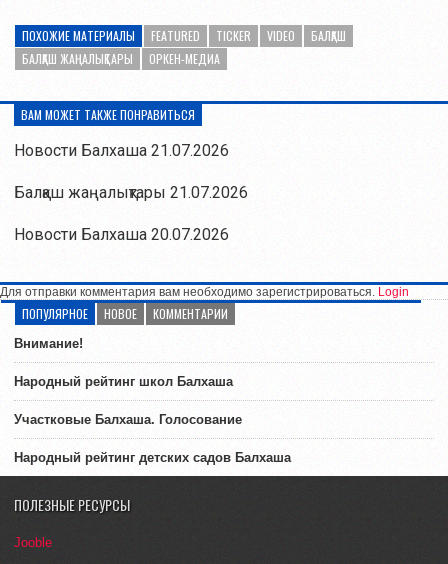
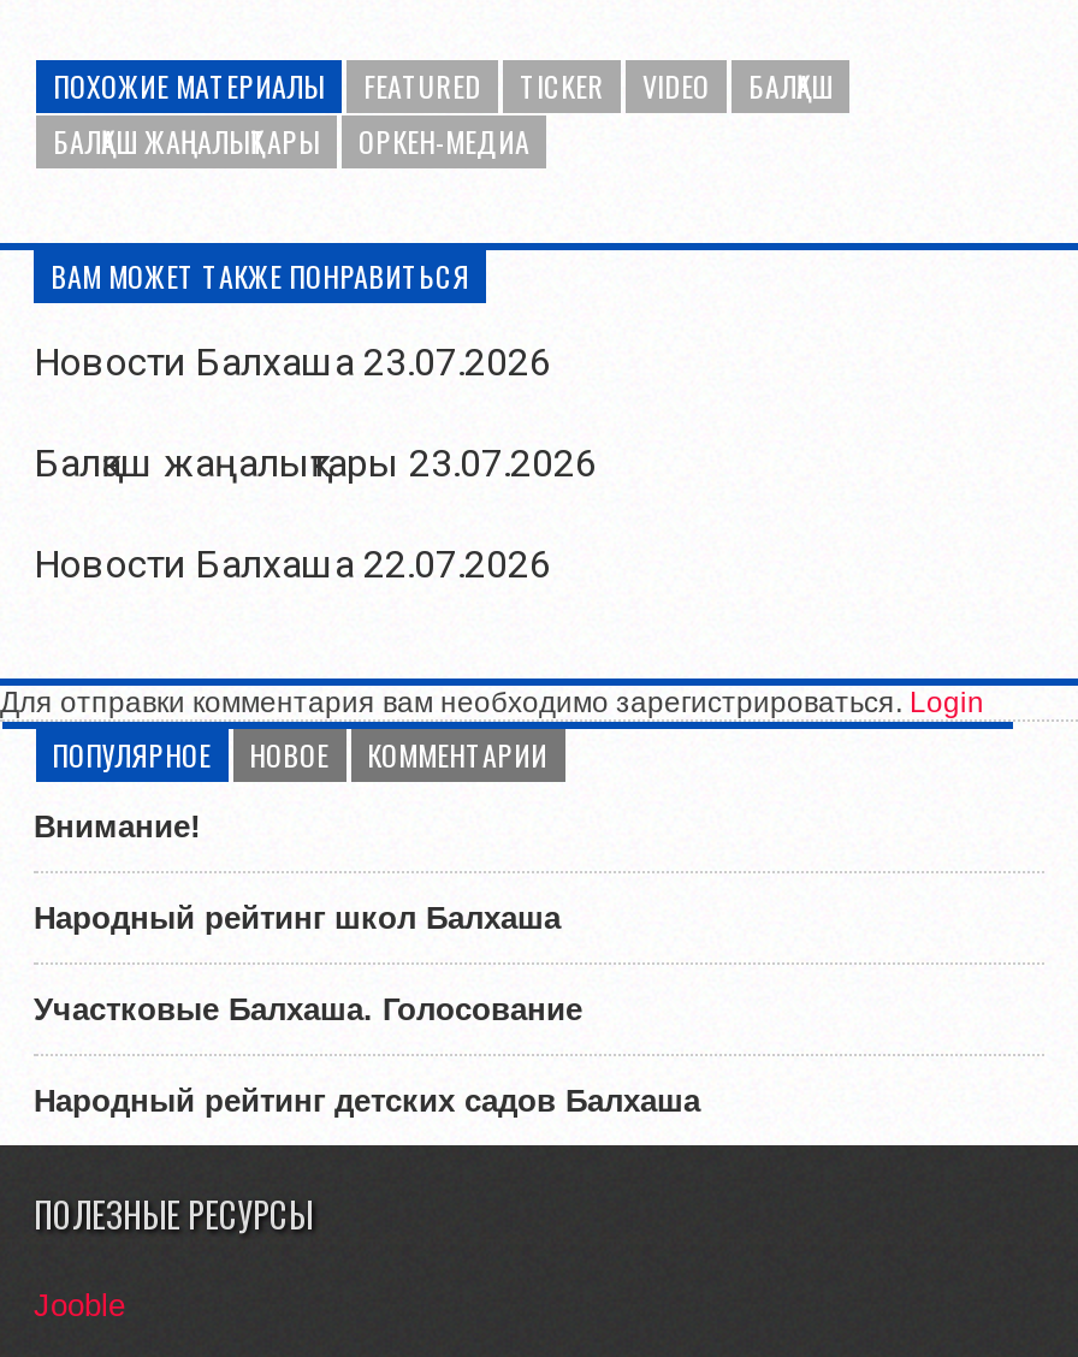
- Новости Балхаша 21.07.2026
+ Новости Балхаша 23.07.2026

- Балқаш жаңалықтары 21.07.2026
+ Балқаш жаңалықтары 23.07.2026

- Новости Балхаша 20.07.2026
+ Новости Балхаша 22.07.2026
